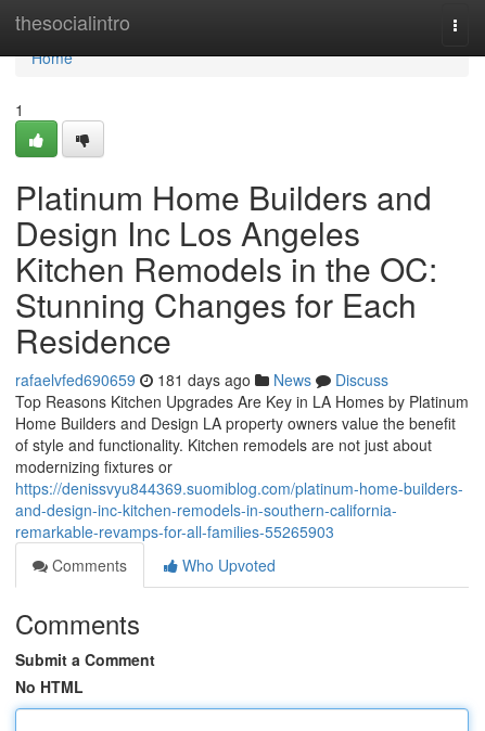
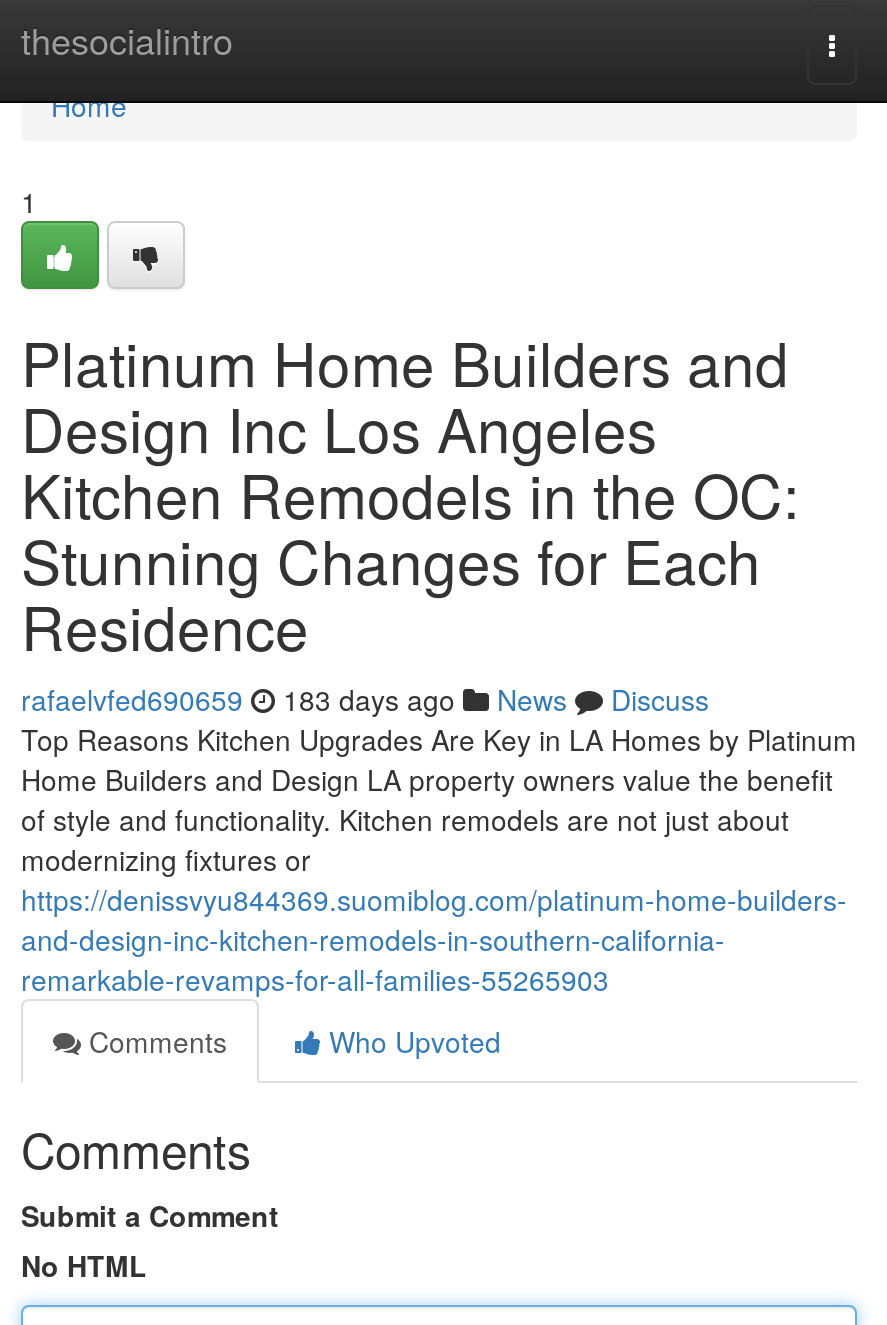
- rafaelvfed690659 181 days ago News Discuss
+ rafaelvfed690659 183 days ago News Discuss
